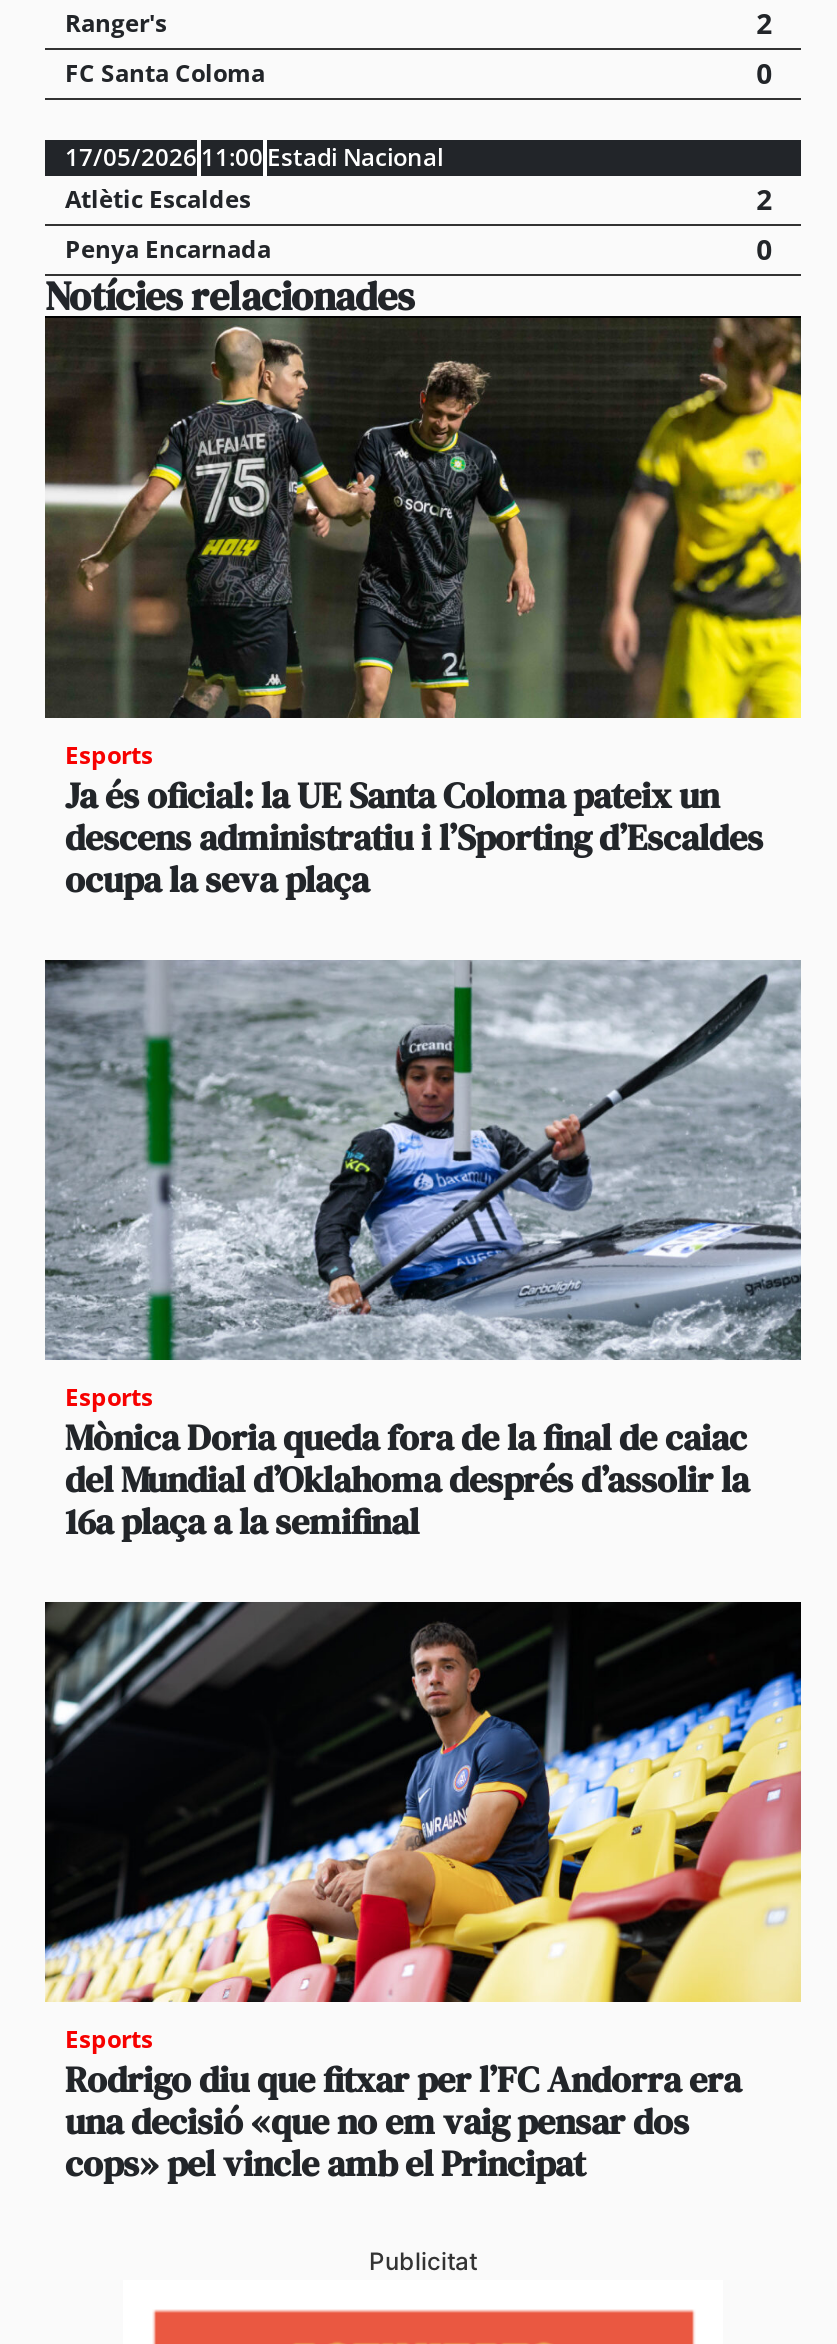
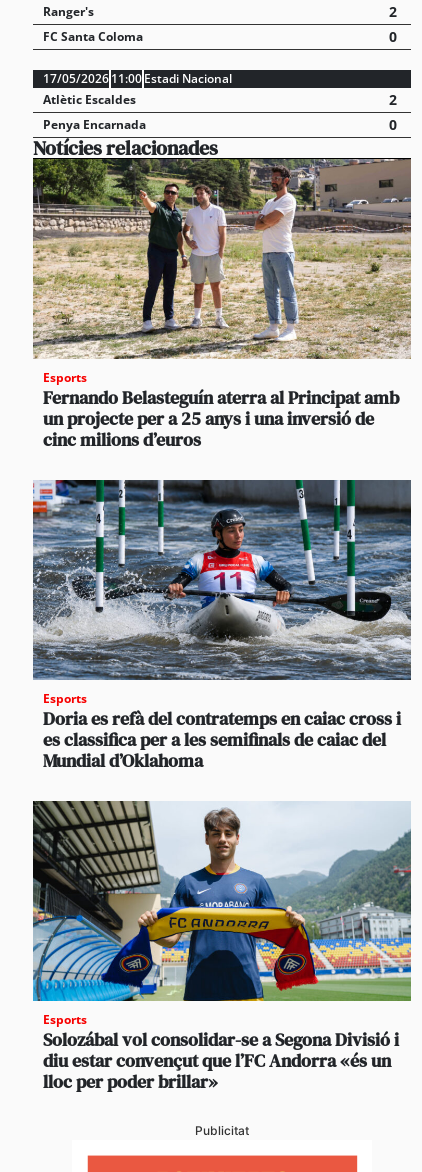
- [image]
- Ja és oficial: la UE Santa Coloma pateix un
- descens administratiu i l’Sporting d’Escaldes
- ocupa la seva plaça
+ [image]
+ Fernando Belasteguín aterra al Principat amb
+ un projecte per a 25 anys i una inversió de
+ cinc milions d’euros

- [image]
- Mònica Doria queda fora de la final de caiac
- del Mundial d’Oklahoma després d’assolir la
- 16a plaça a la semifinal
+ [image]
+ Doria es refà del contratemps en caiac cross i
+ es classifica per a les semifinals de caiac del
+ Mundial d’Oklahoma

- [image]
- Rodrigo diu que fitxar per l’FC Andorra era
- una decisió «que no em vaig pensar dos
- cops» pel vincle amb el Principat
+ [image]
+ Solozábal vol consolidar-se a Segona Divisió i
+ diu estar convençut que l’FC Andorra «és un
+ lloc per poder brillar»
